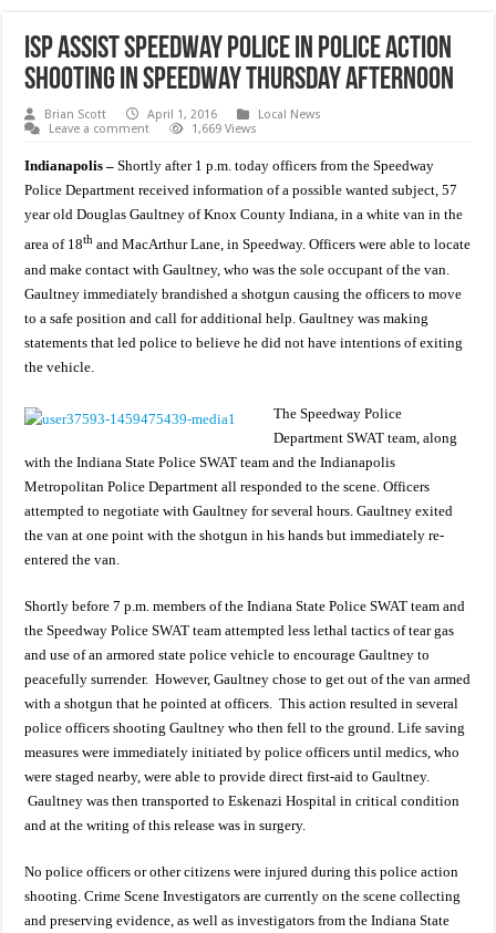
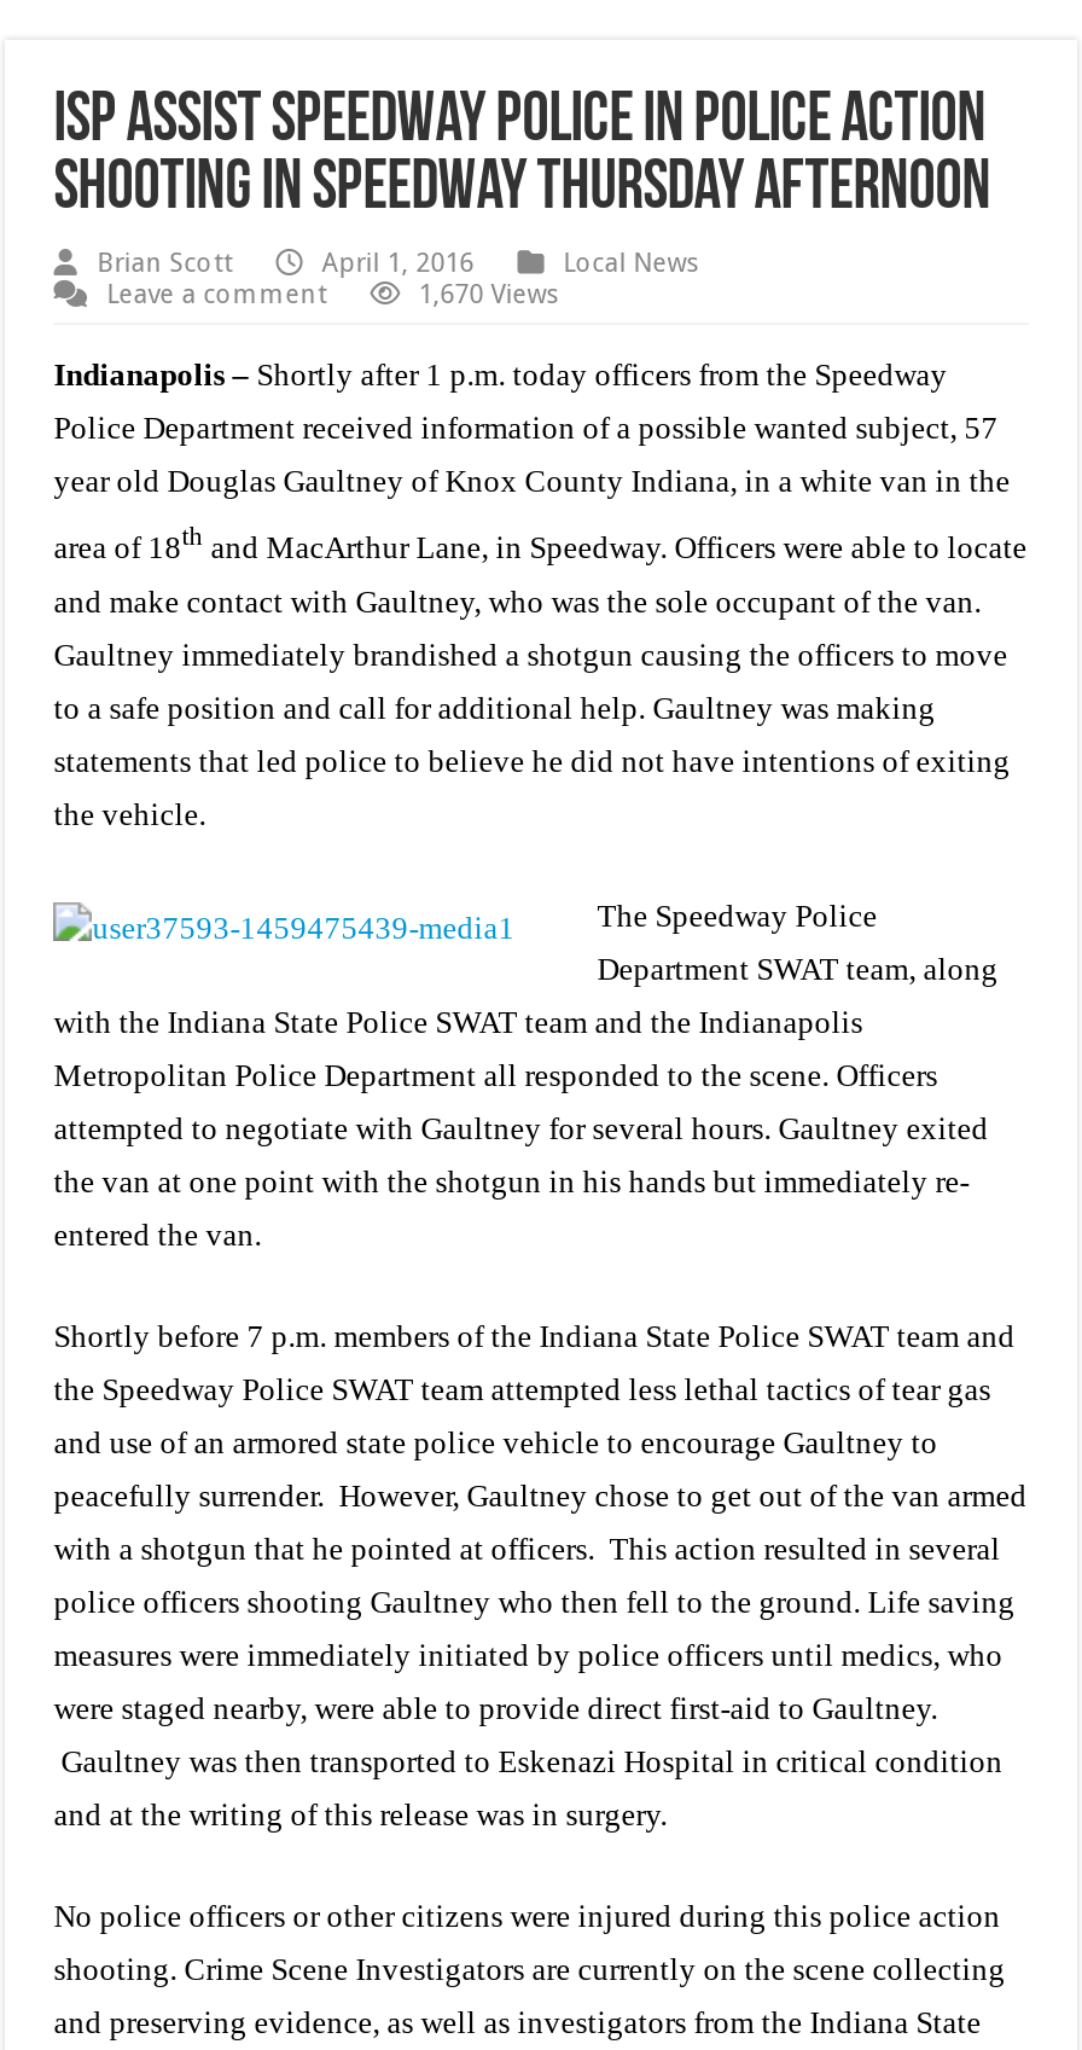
- 1,669 Views
+ 1,670 Views
